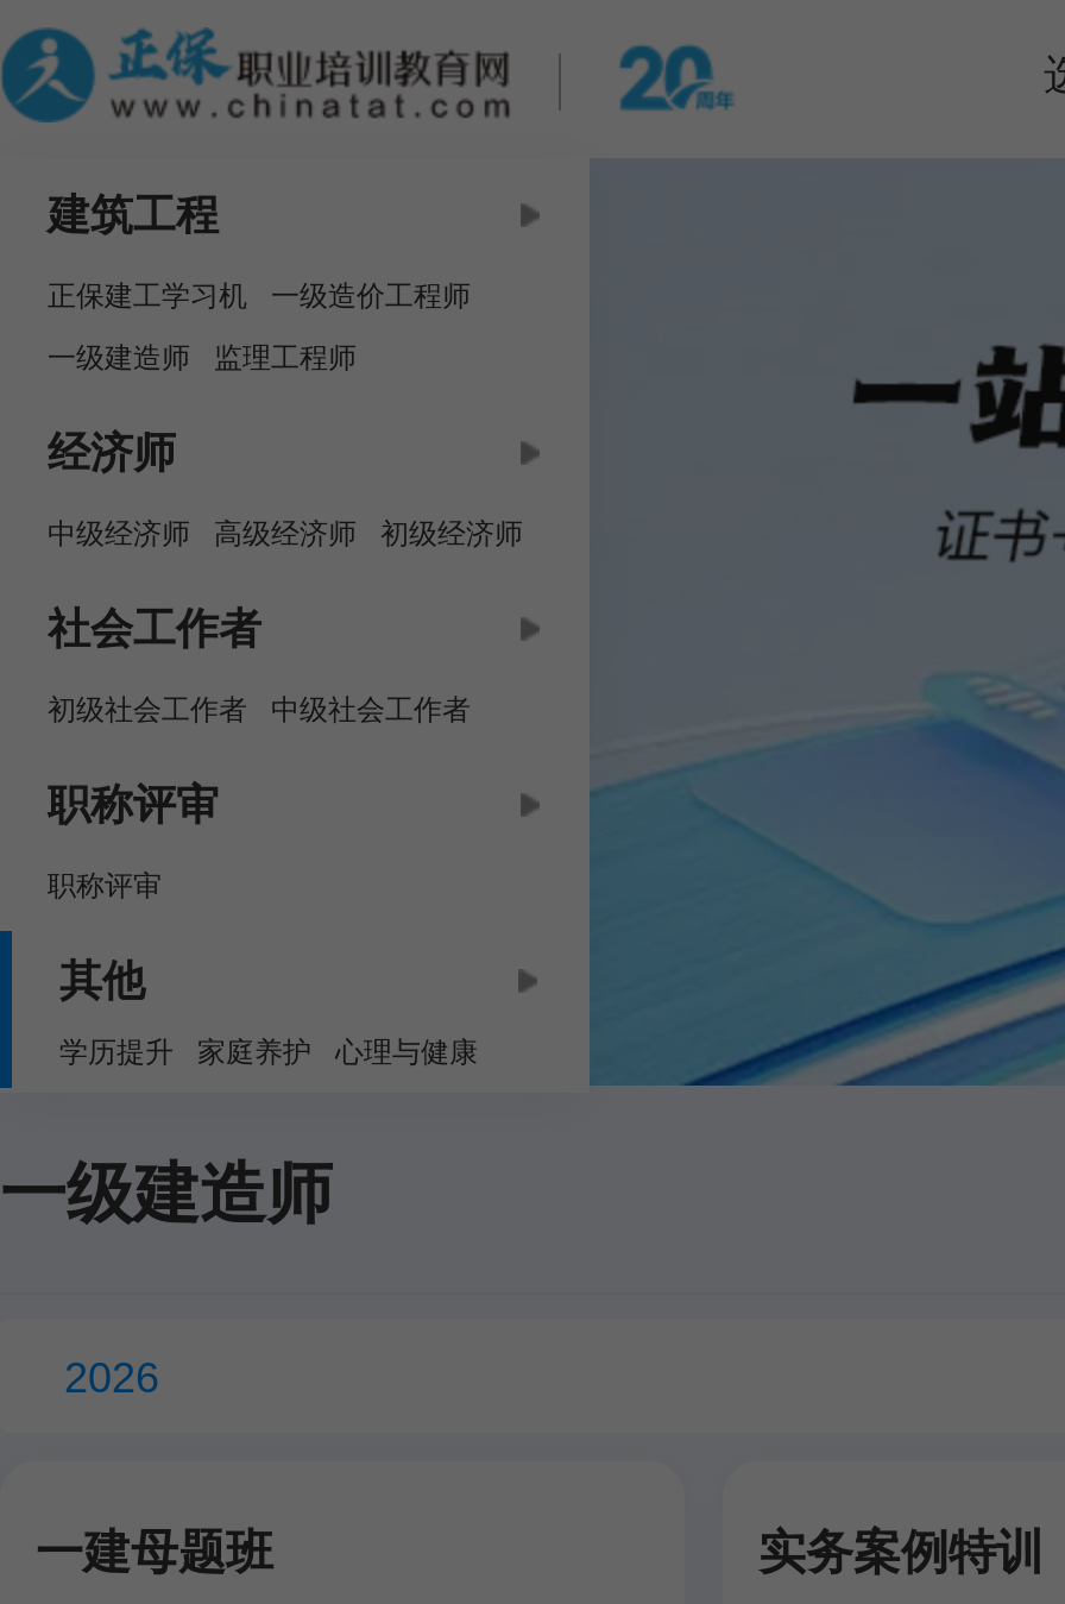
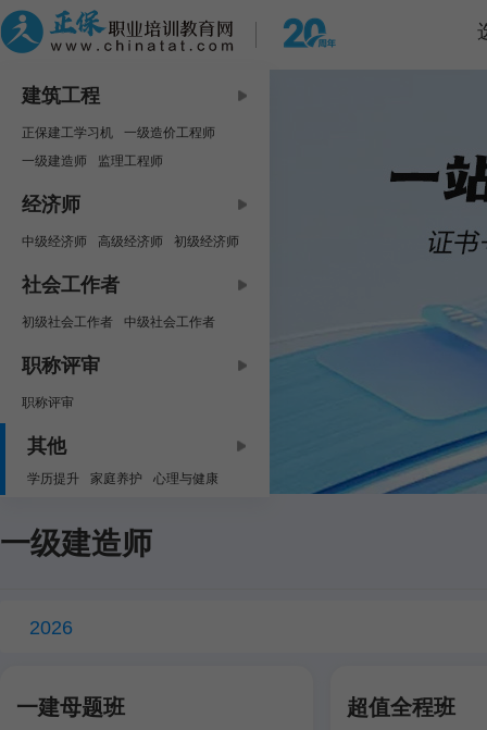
- 实务案例特训
+ 超值全程班
